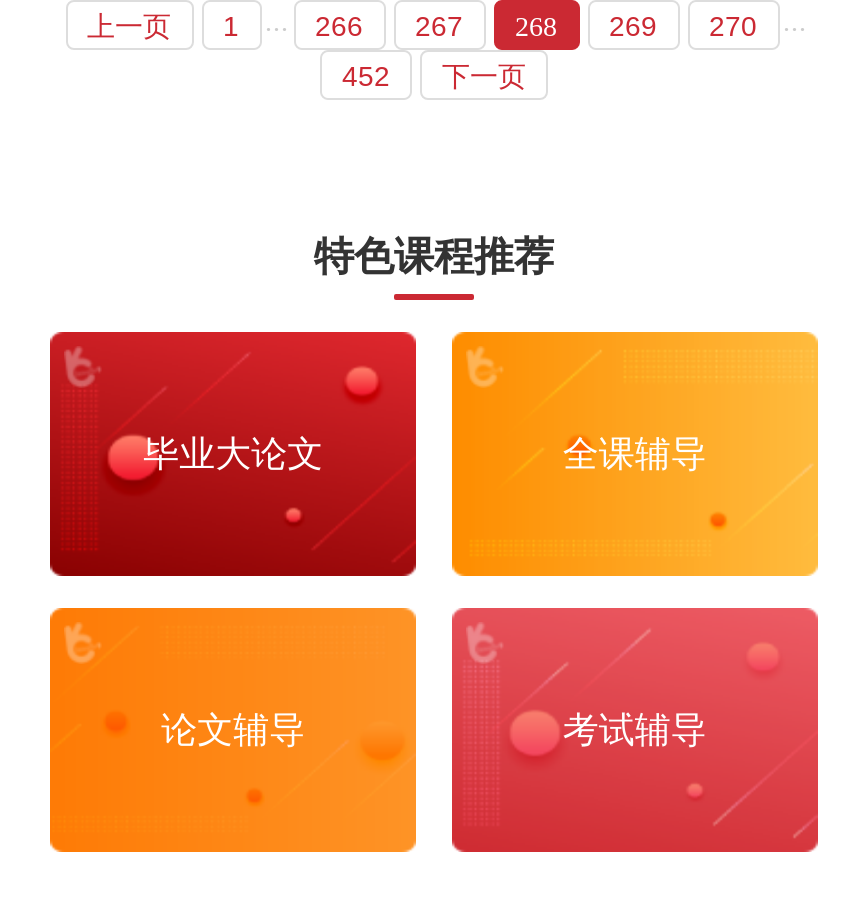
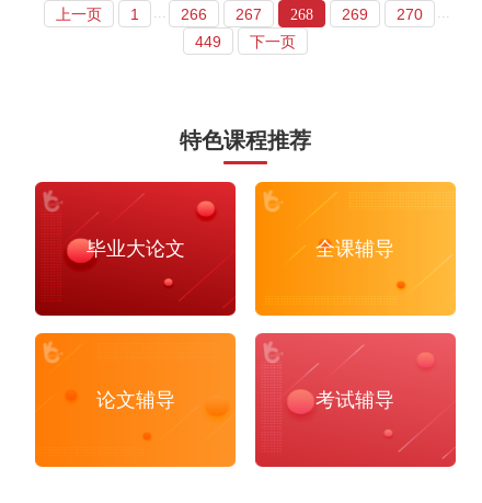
- 452 下一页
+ 449 下一页
